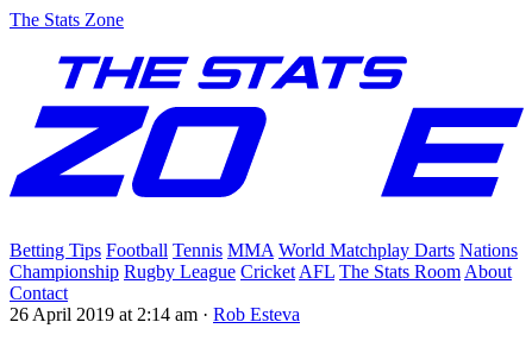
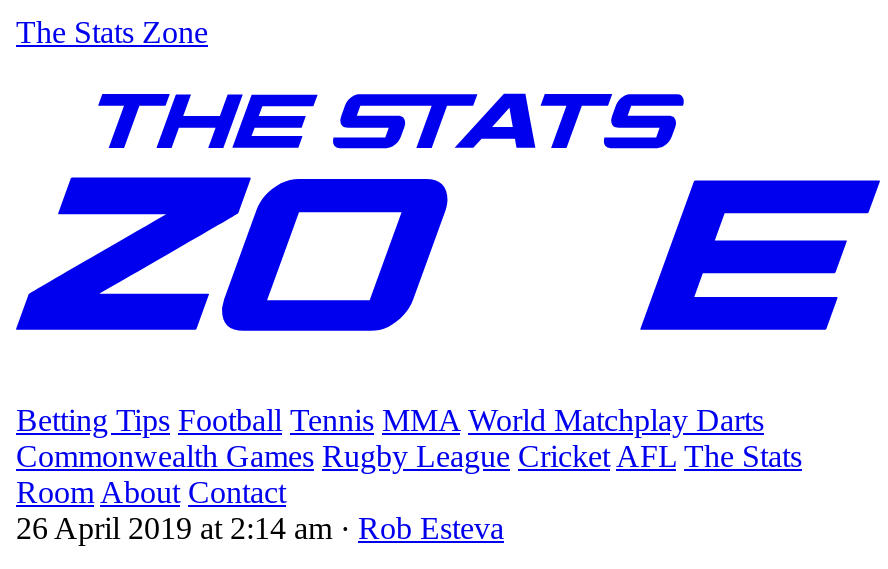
- Betting Tips Football Tennis MMA World Matchplay Darts Nations
- Championship Rugby League Cricket AFL The Stats Room About
- Contact
+ Betting Tips Football Tennis MMA World Matchplay Darts
+ Commonwealth Games Rugby League Cricket AFL The Stats
+ Room About Contact
